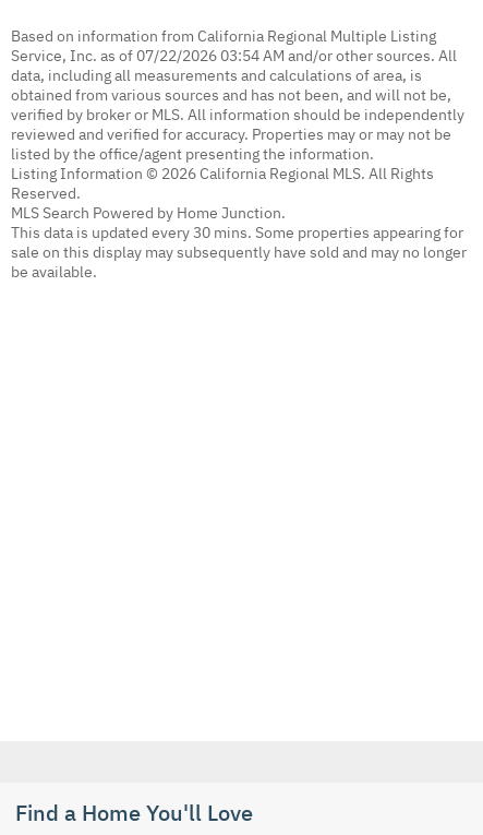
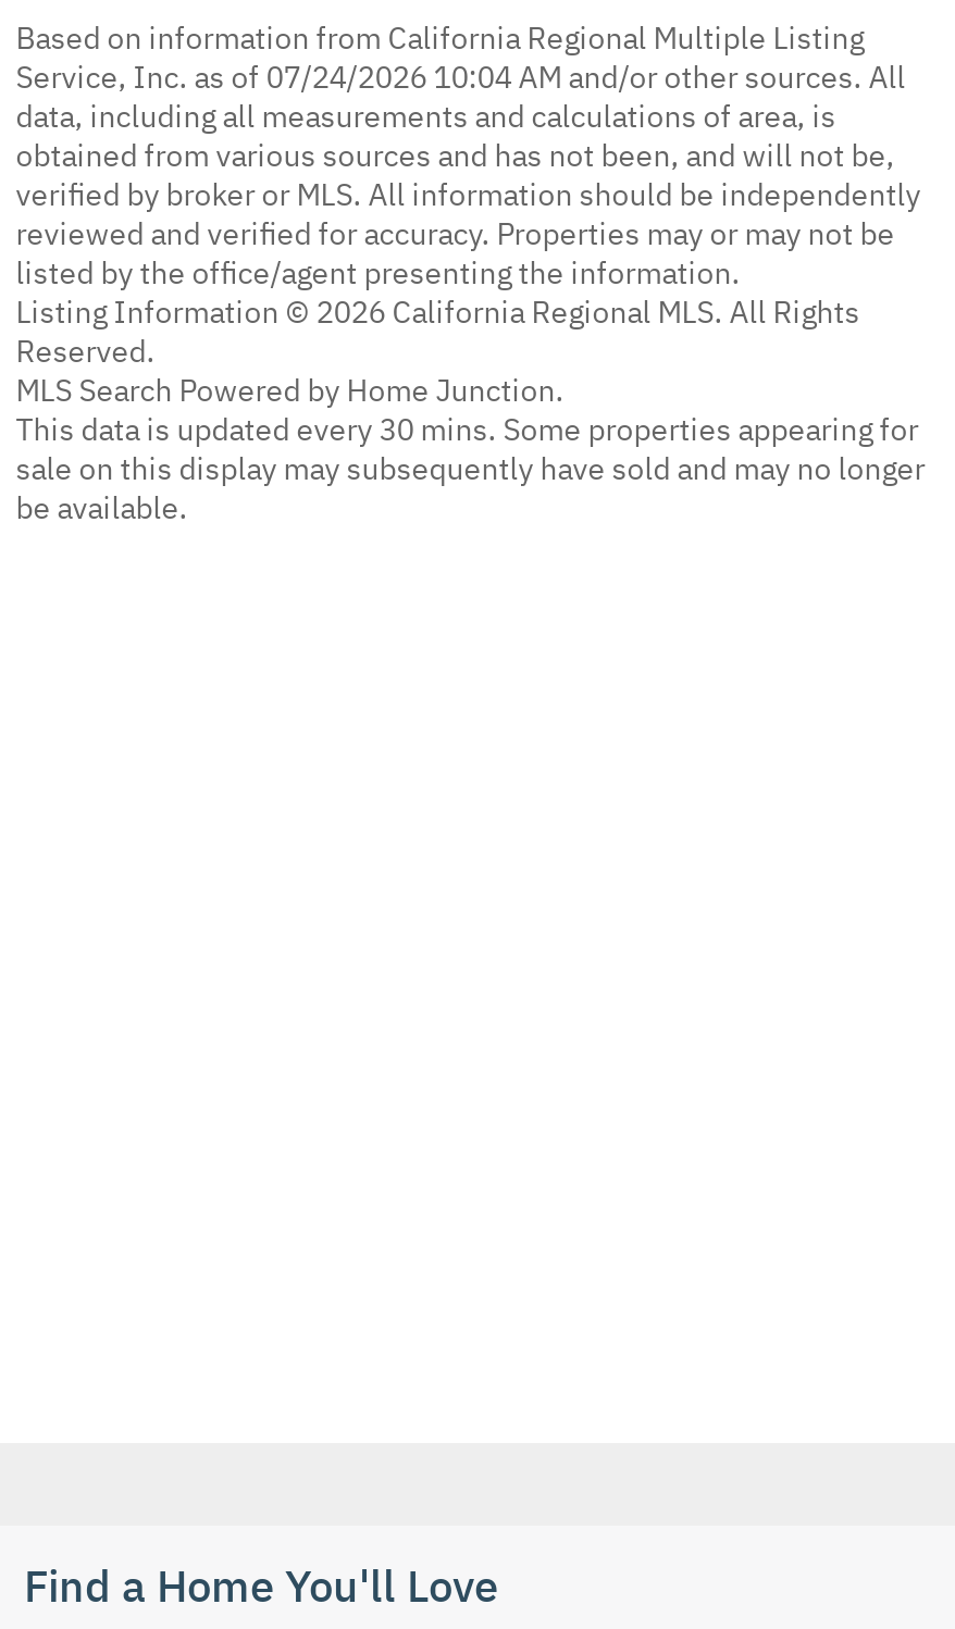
- Service, Inc. as of 07/22/2026 03:54 AM and/or other sources. All
+ Service, Inc. as of 07/24/2026 10:04 AM and/or other sources. All
